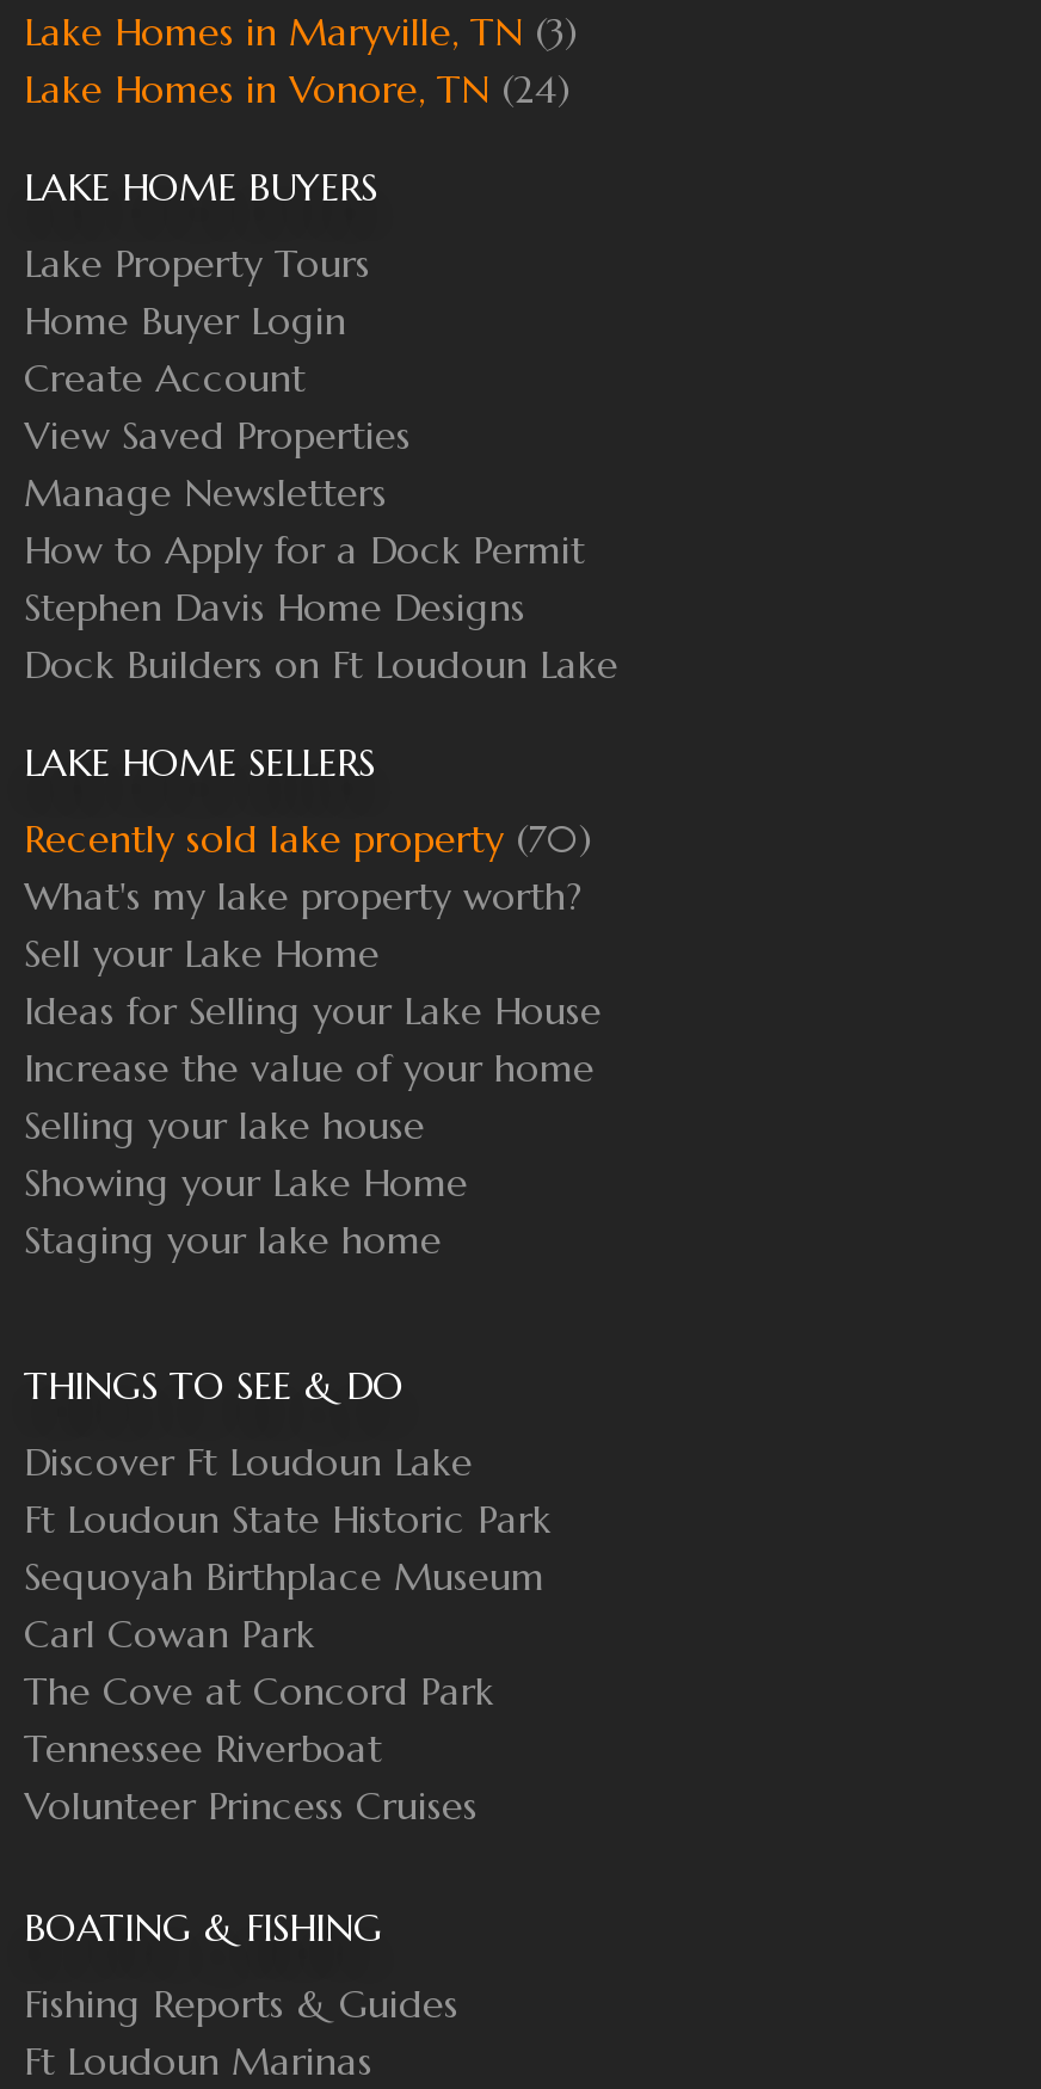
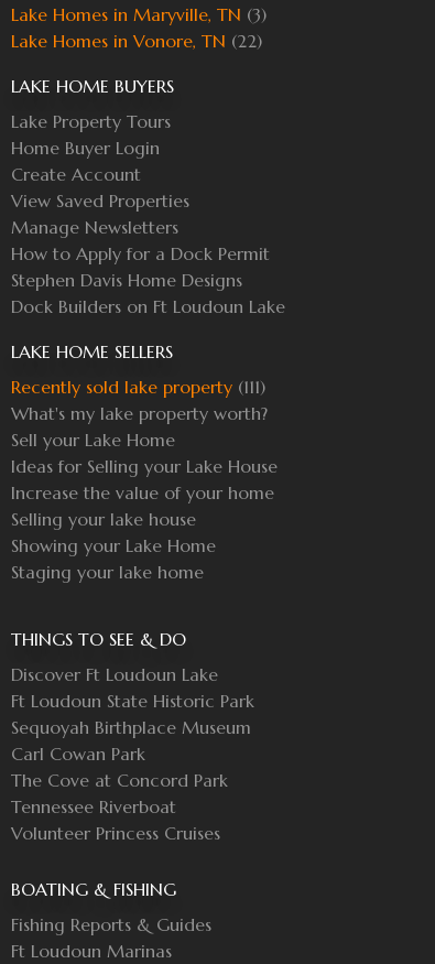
- Lake Homes in Vonore, TN (24)
+ Lake Homes in Vonore, TN (22)

- Recently sold lake property (70)
+ Recently sold lake property (111)
